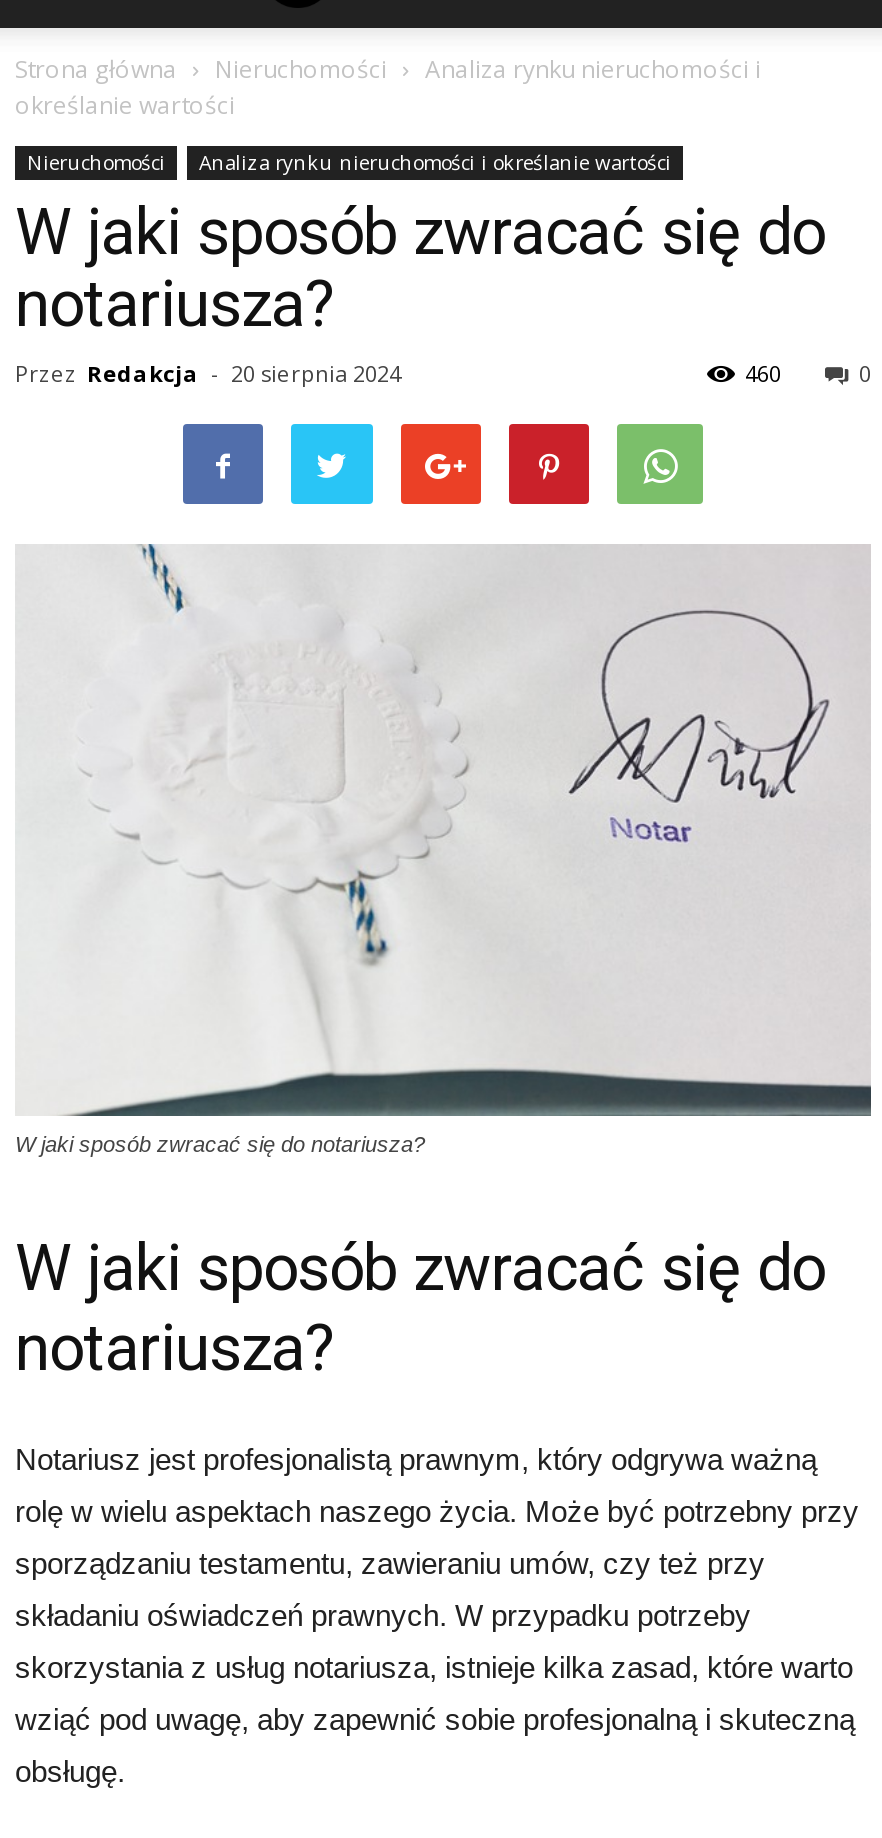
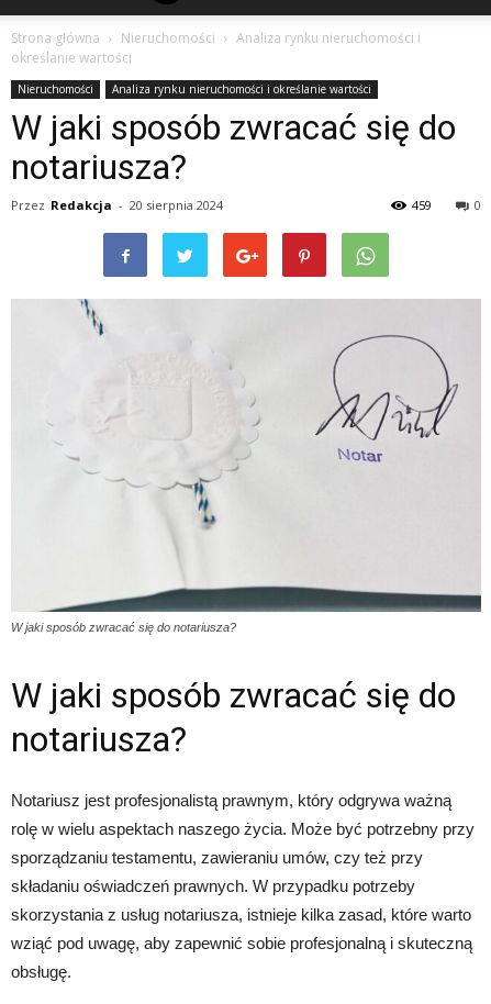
- 460
+ 459
